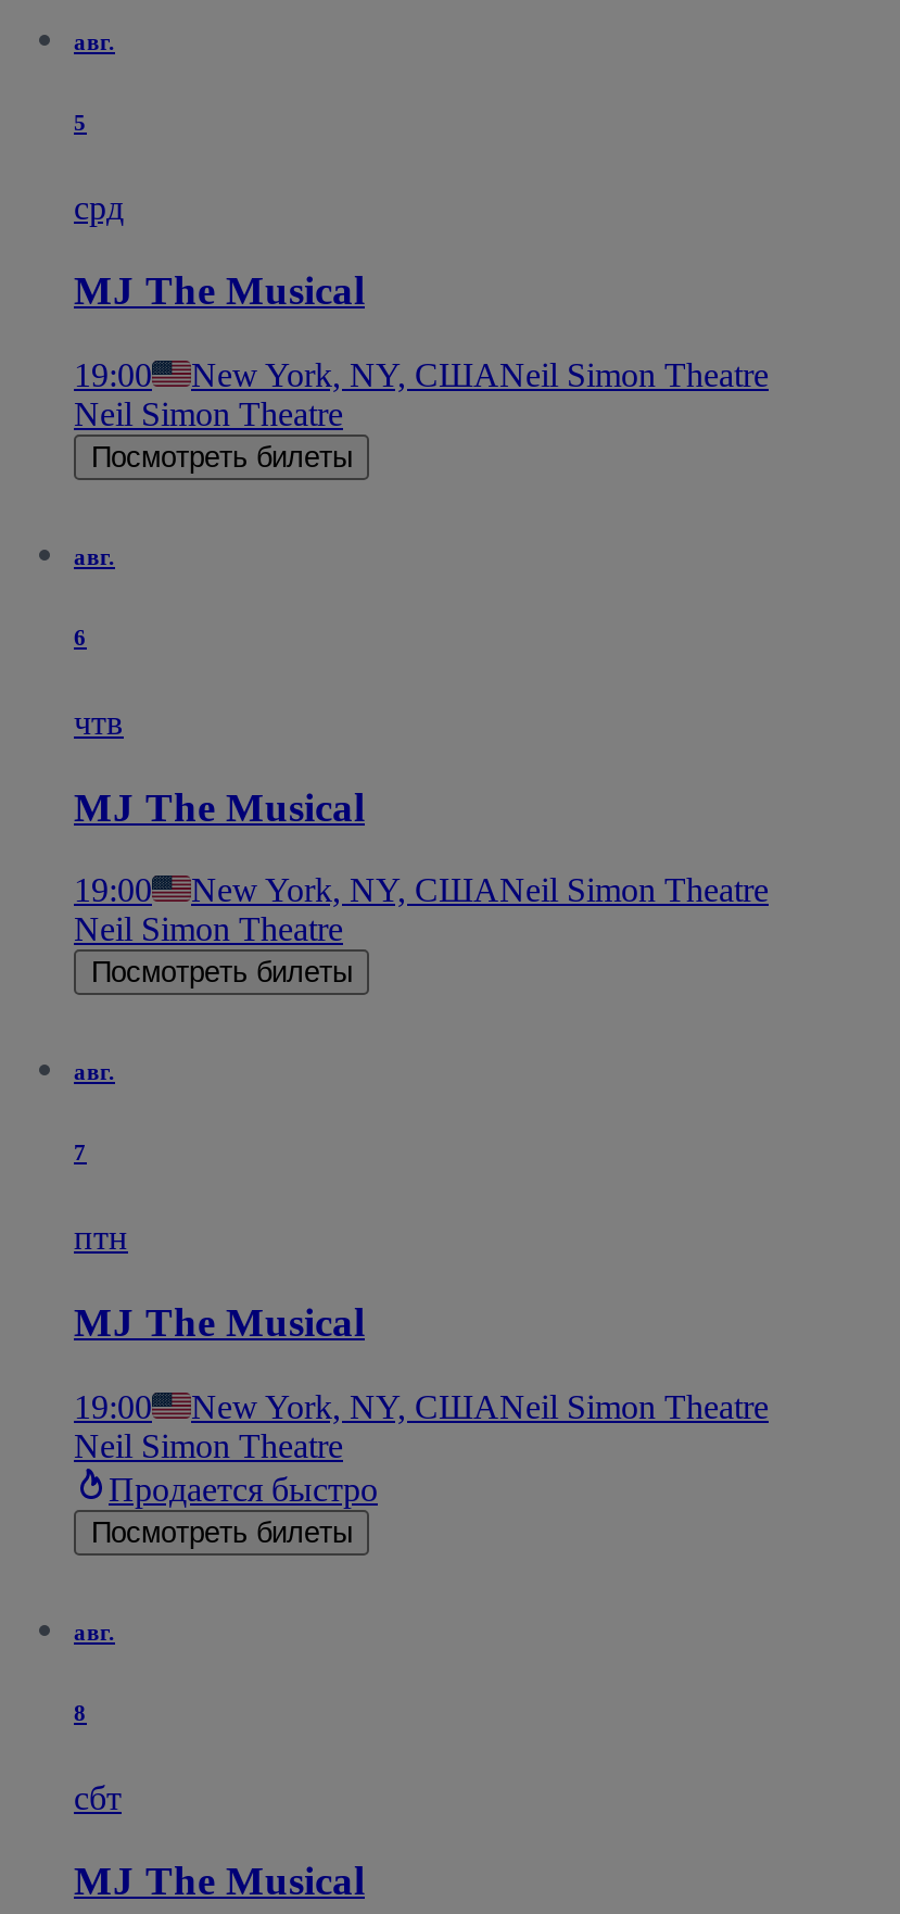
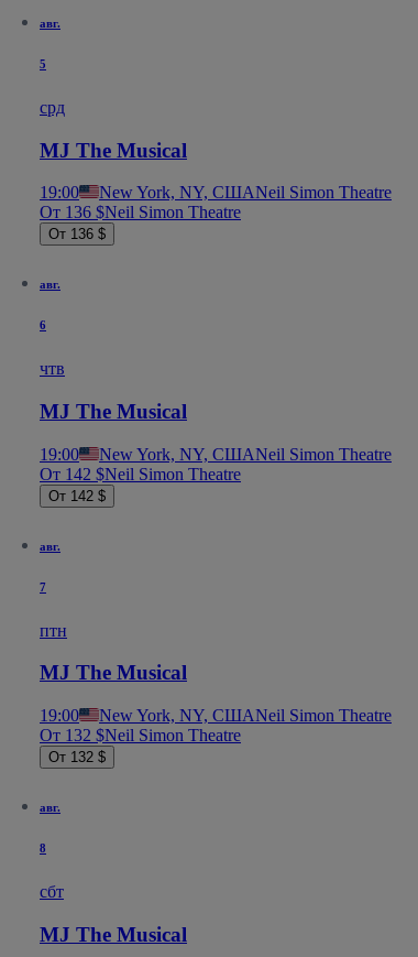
- Neil Simon Theatre
- Посмотреть билеты
+ От 136 $Neil Simon Theatre
+ От 136 $

- Neil Simon Theatre
- Посмотреть билеты
+ От 142 $Neil Simon Theatre
+ От 142 $

- Neil Simon Theatre
- Продается быстро
- Посмотреть билеты
+ От 132 $Neil Simon Theatre
+ От 132 $
